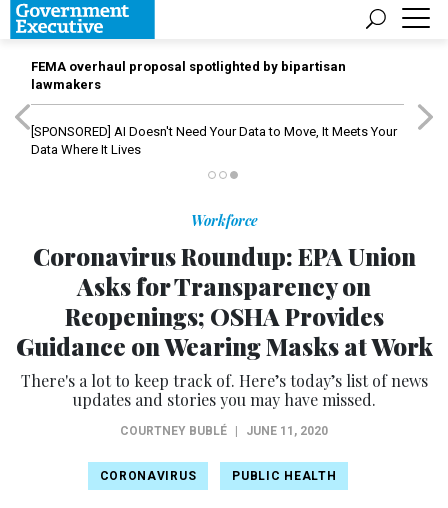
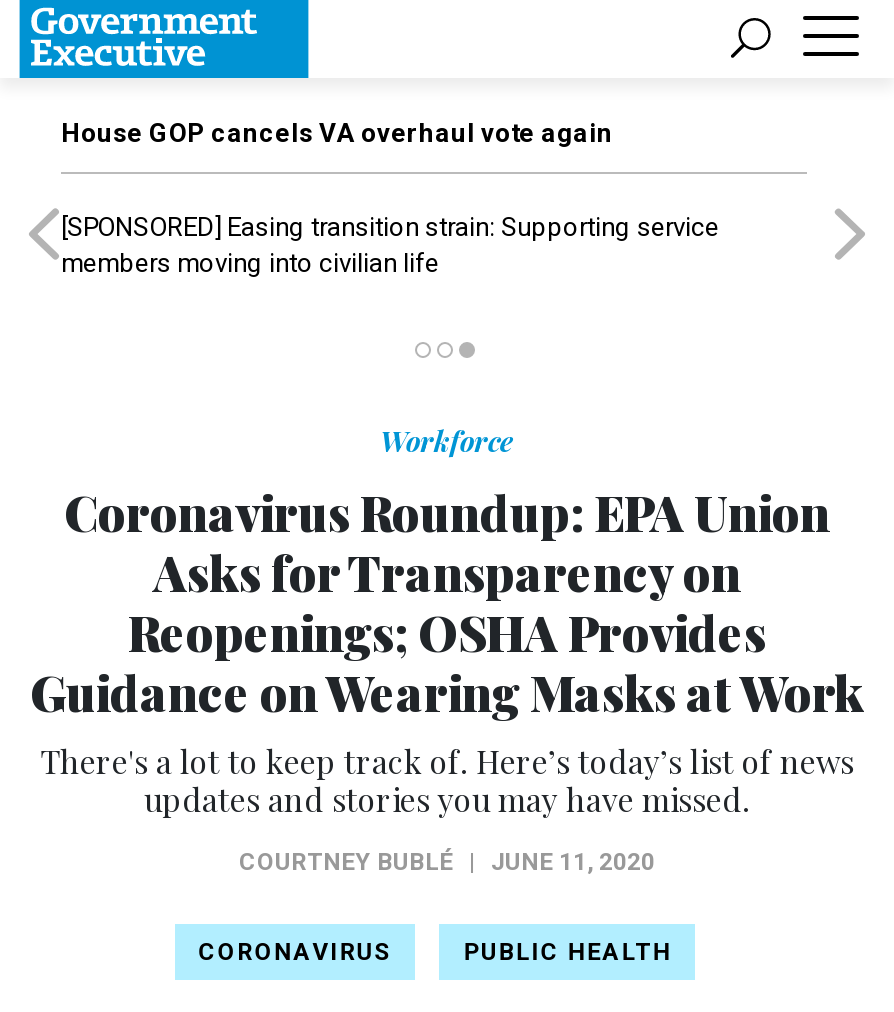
- FEMA overhaul proposal spotlighted by bipartisan
- lawmakers
+ House GOP cancels VA overhaul vote again

- [SPONSORED] AI Doesn't Need Your Data to Move, It Meets Your
- Data Where It Lives
+ [SPONSORED] Easing transition strain: Supporting service
+ members moving into civilian life
